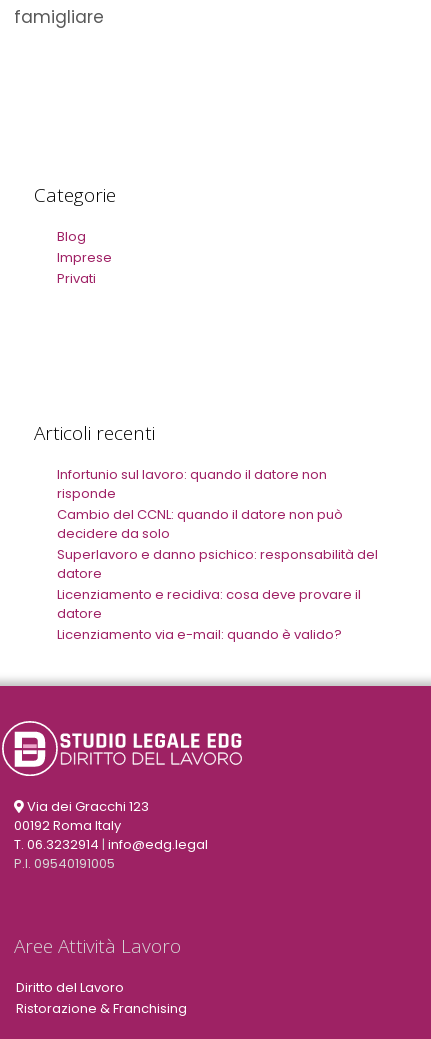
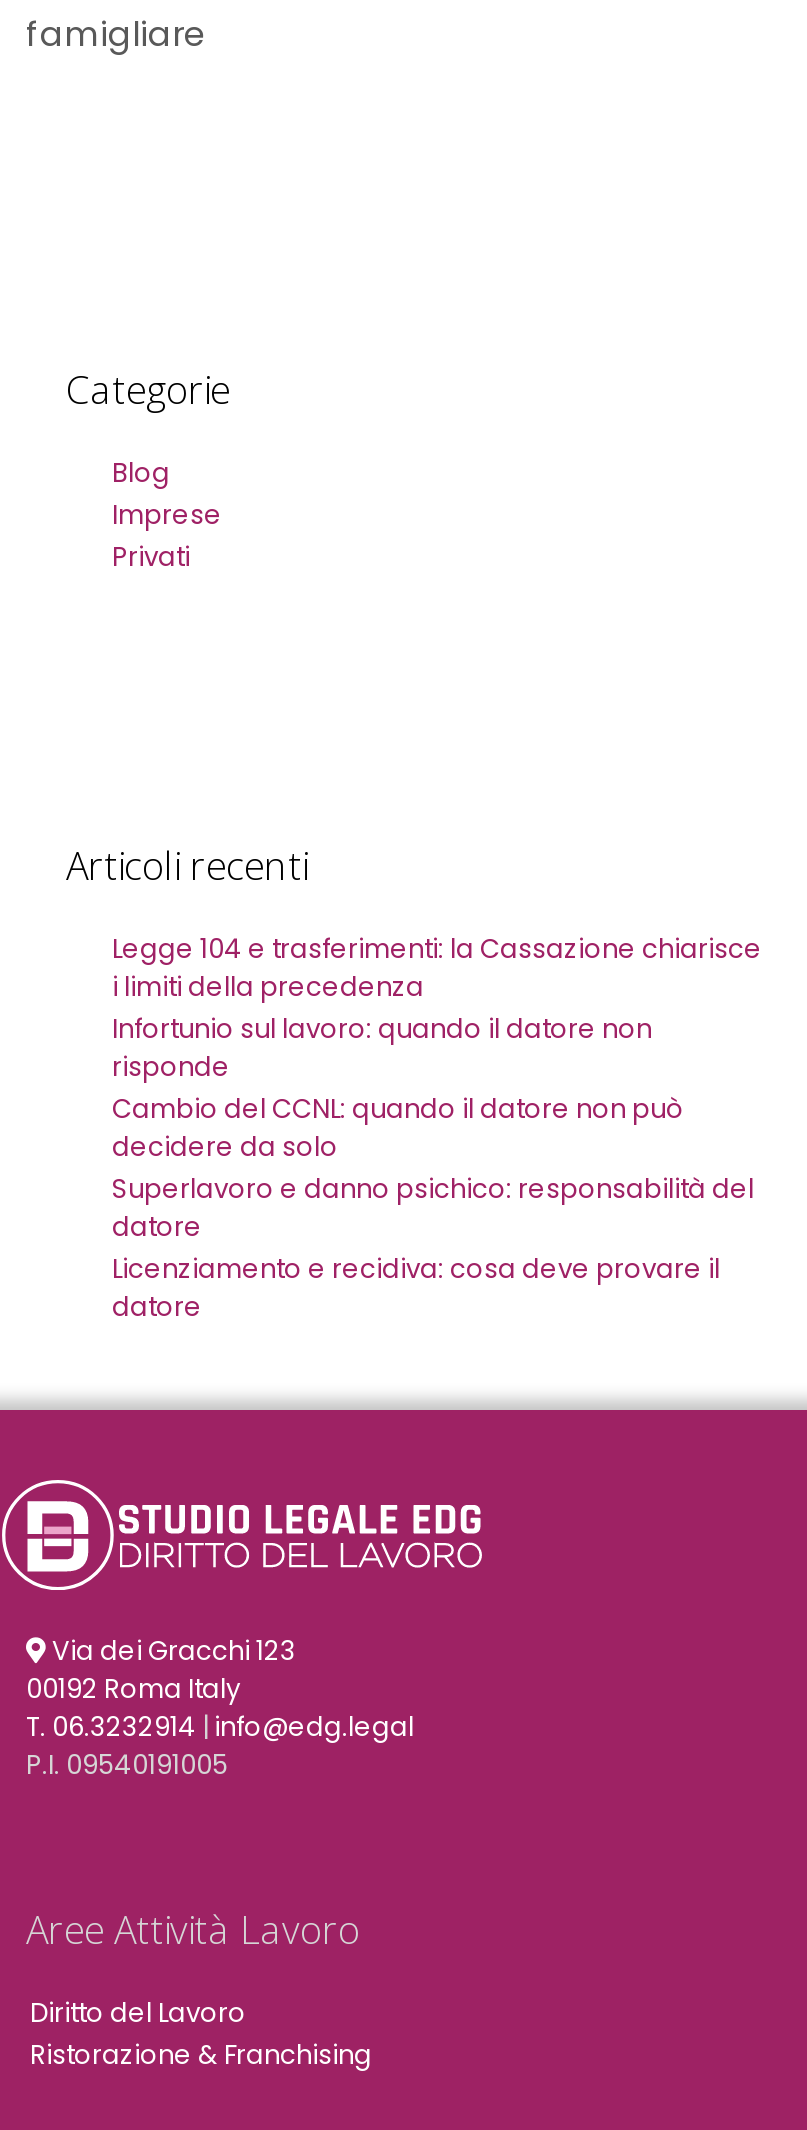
+ Legge 104 e trasferimenti: la Cassazione chiarisce
+ i limiti della precedenza

moved down: Infortunio sul lavoro: quando il datore non | risponde | Cambio del CCNL: quando il datore non può | decidere da solo | Superlavoro e danno psichico: responsabilità del | datore | Licenziamento e recidiva: cosa deve provare il | datore

- Licenziamento via e-mail: quando è valido?
